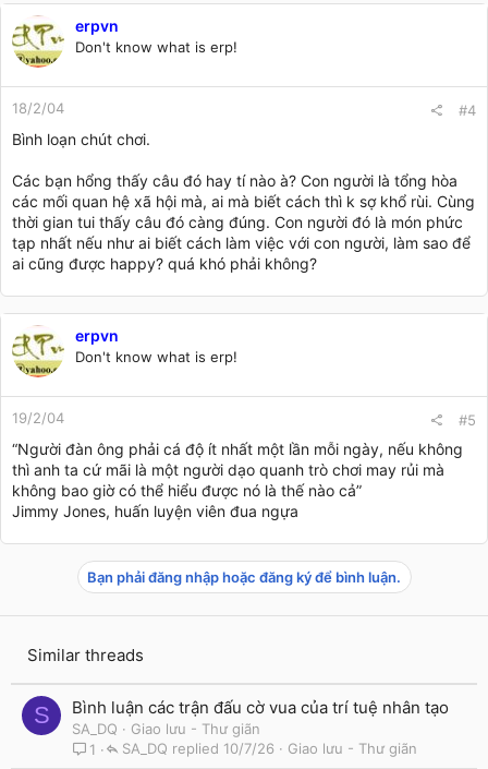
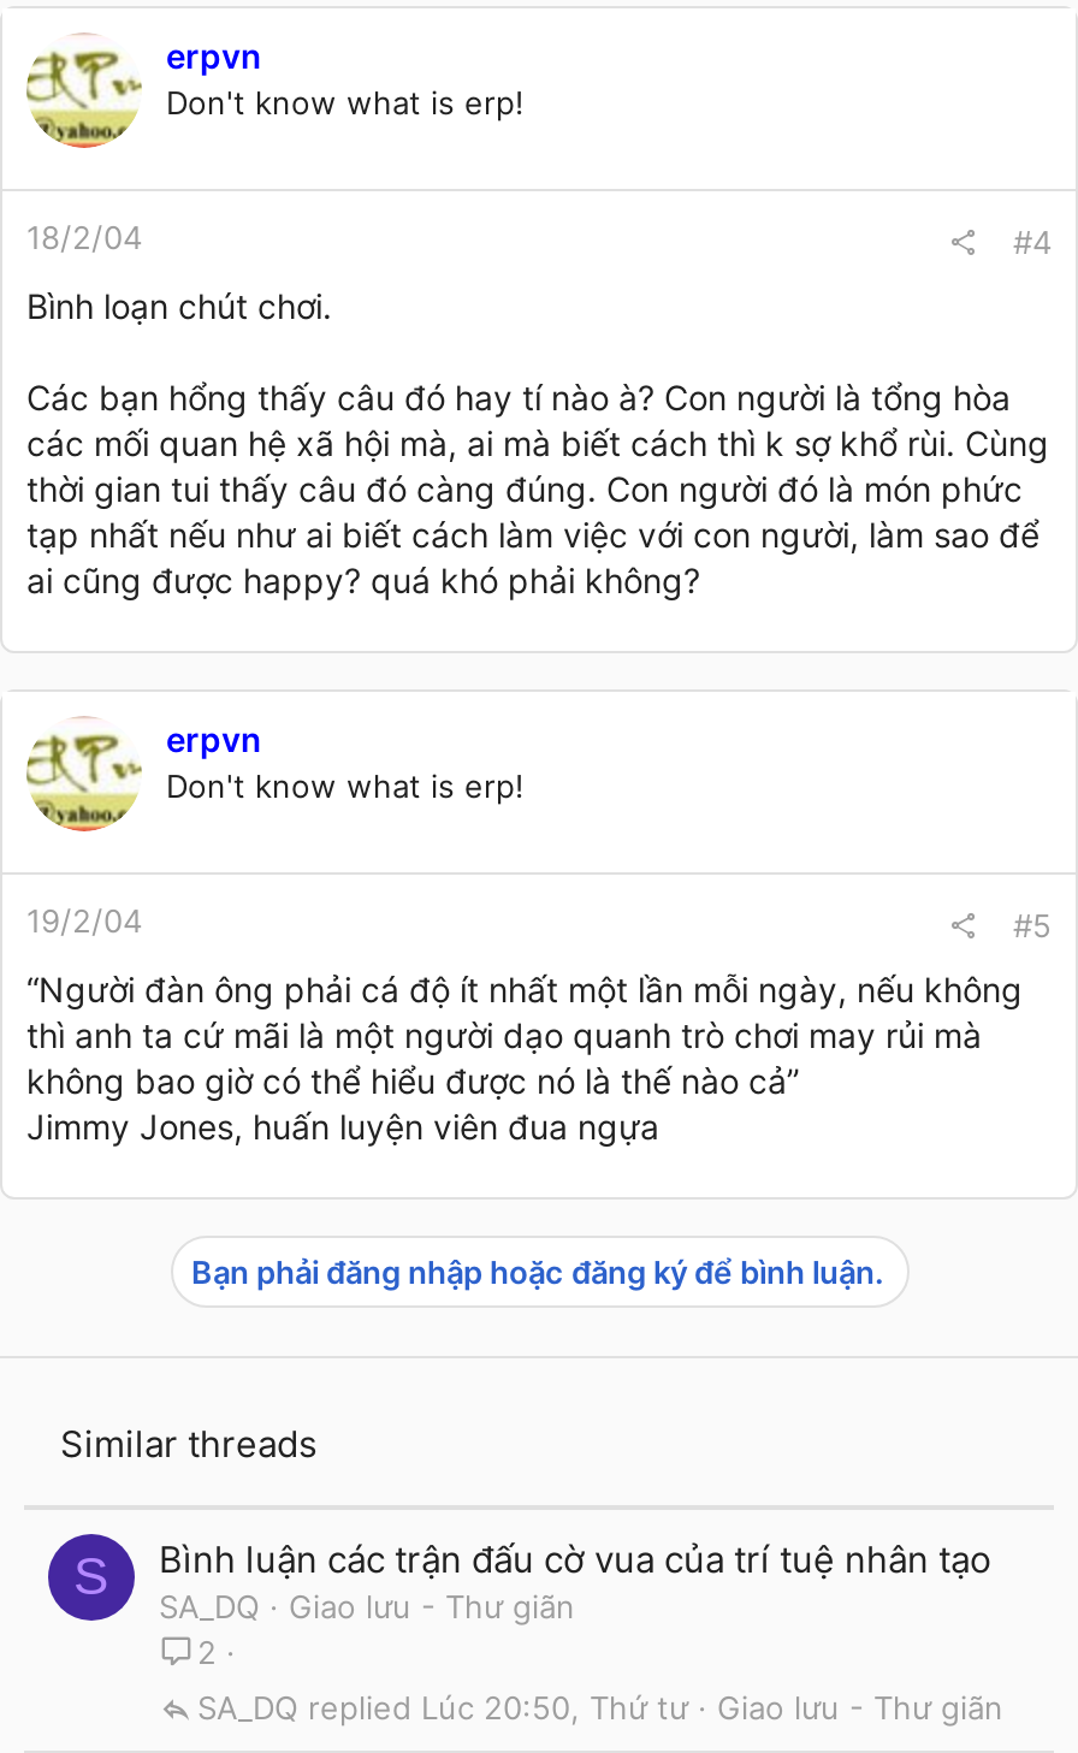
- 1
+ 2

- 10/7/26 Giao lưu - Thư giãn
+ Lúc 20:50, Thứ tư Giao lưu - Thư giãn
